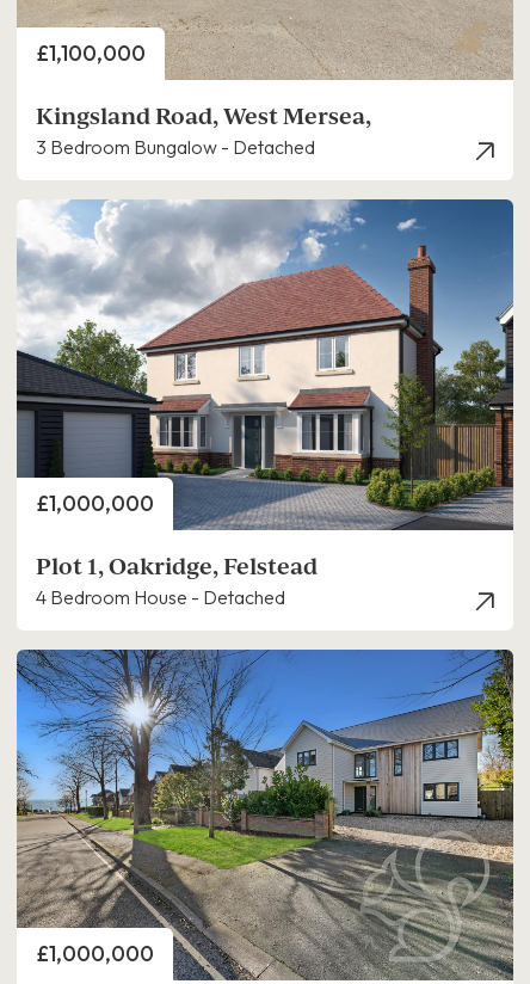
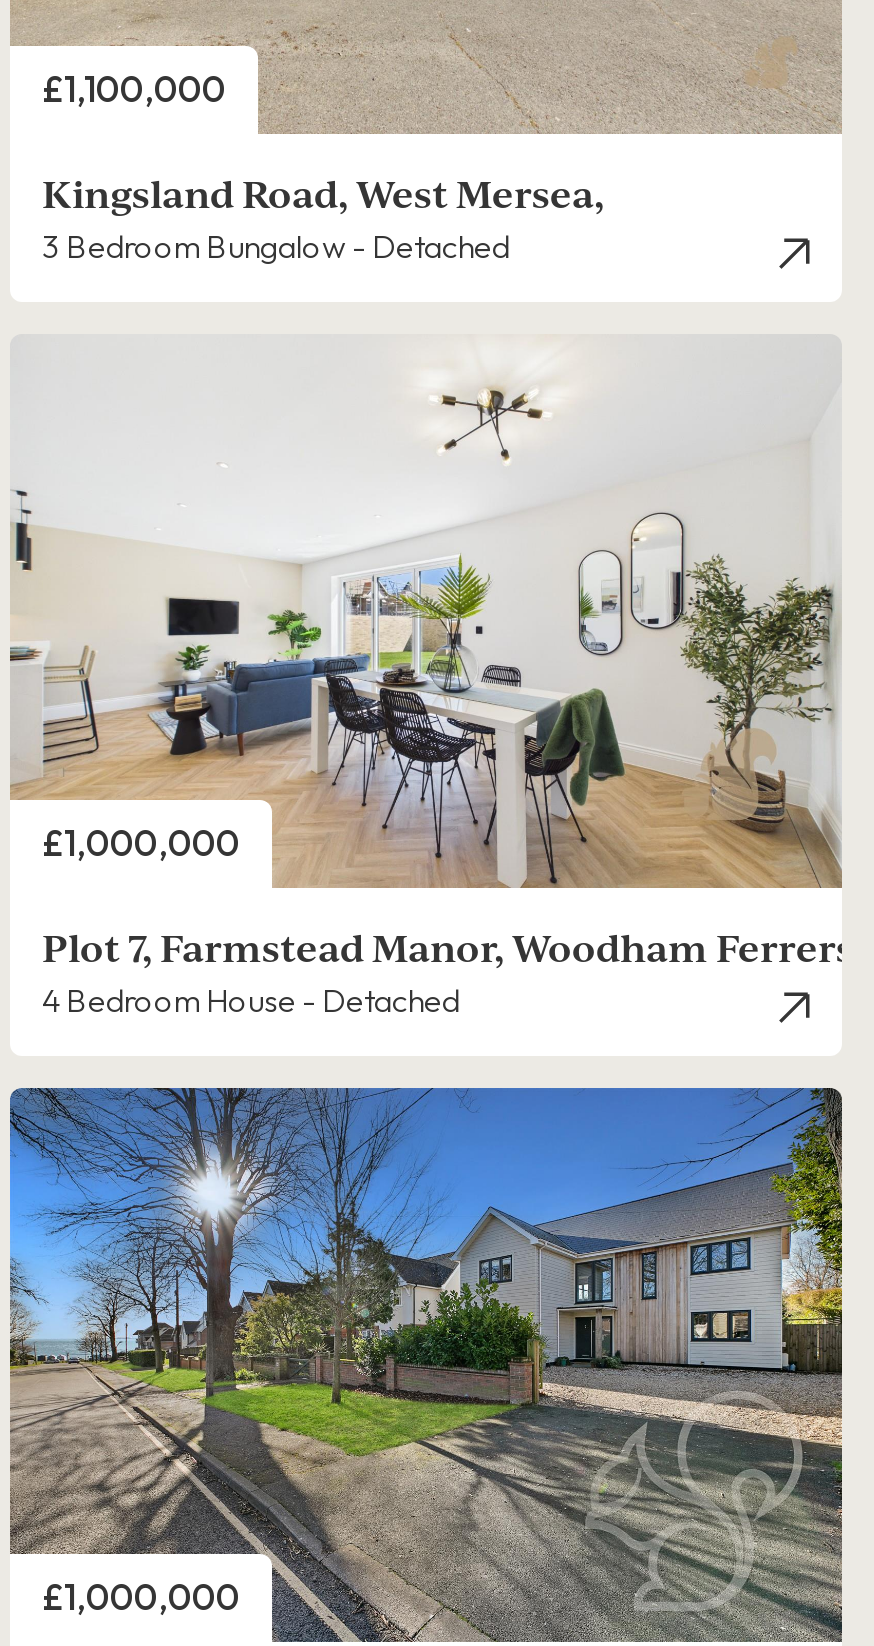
- [image]
- Plot 1, Oakridge, Felstead
+ [image]
+ Plot 7, Farmstead Manor, Woodham Ferrers,
